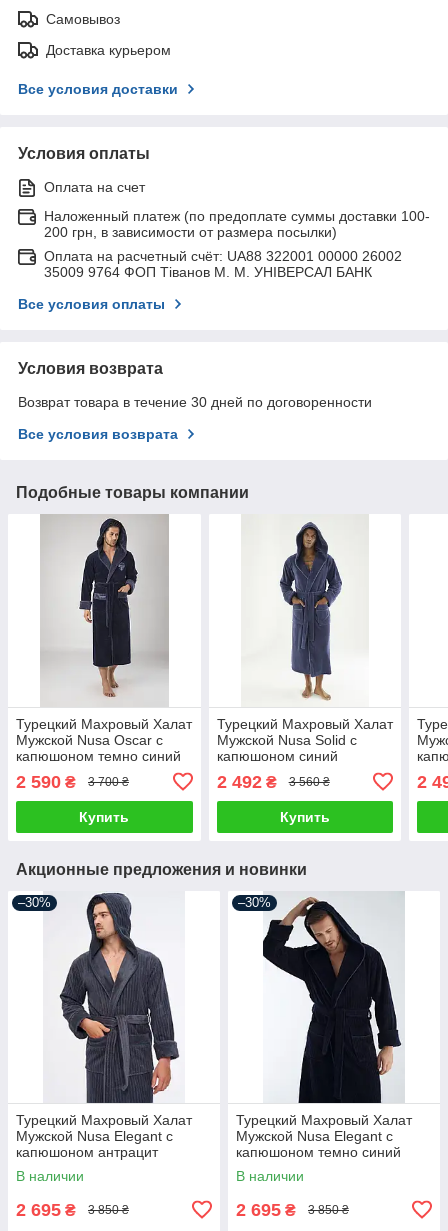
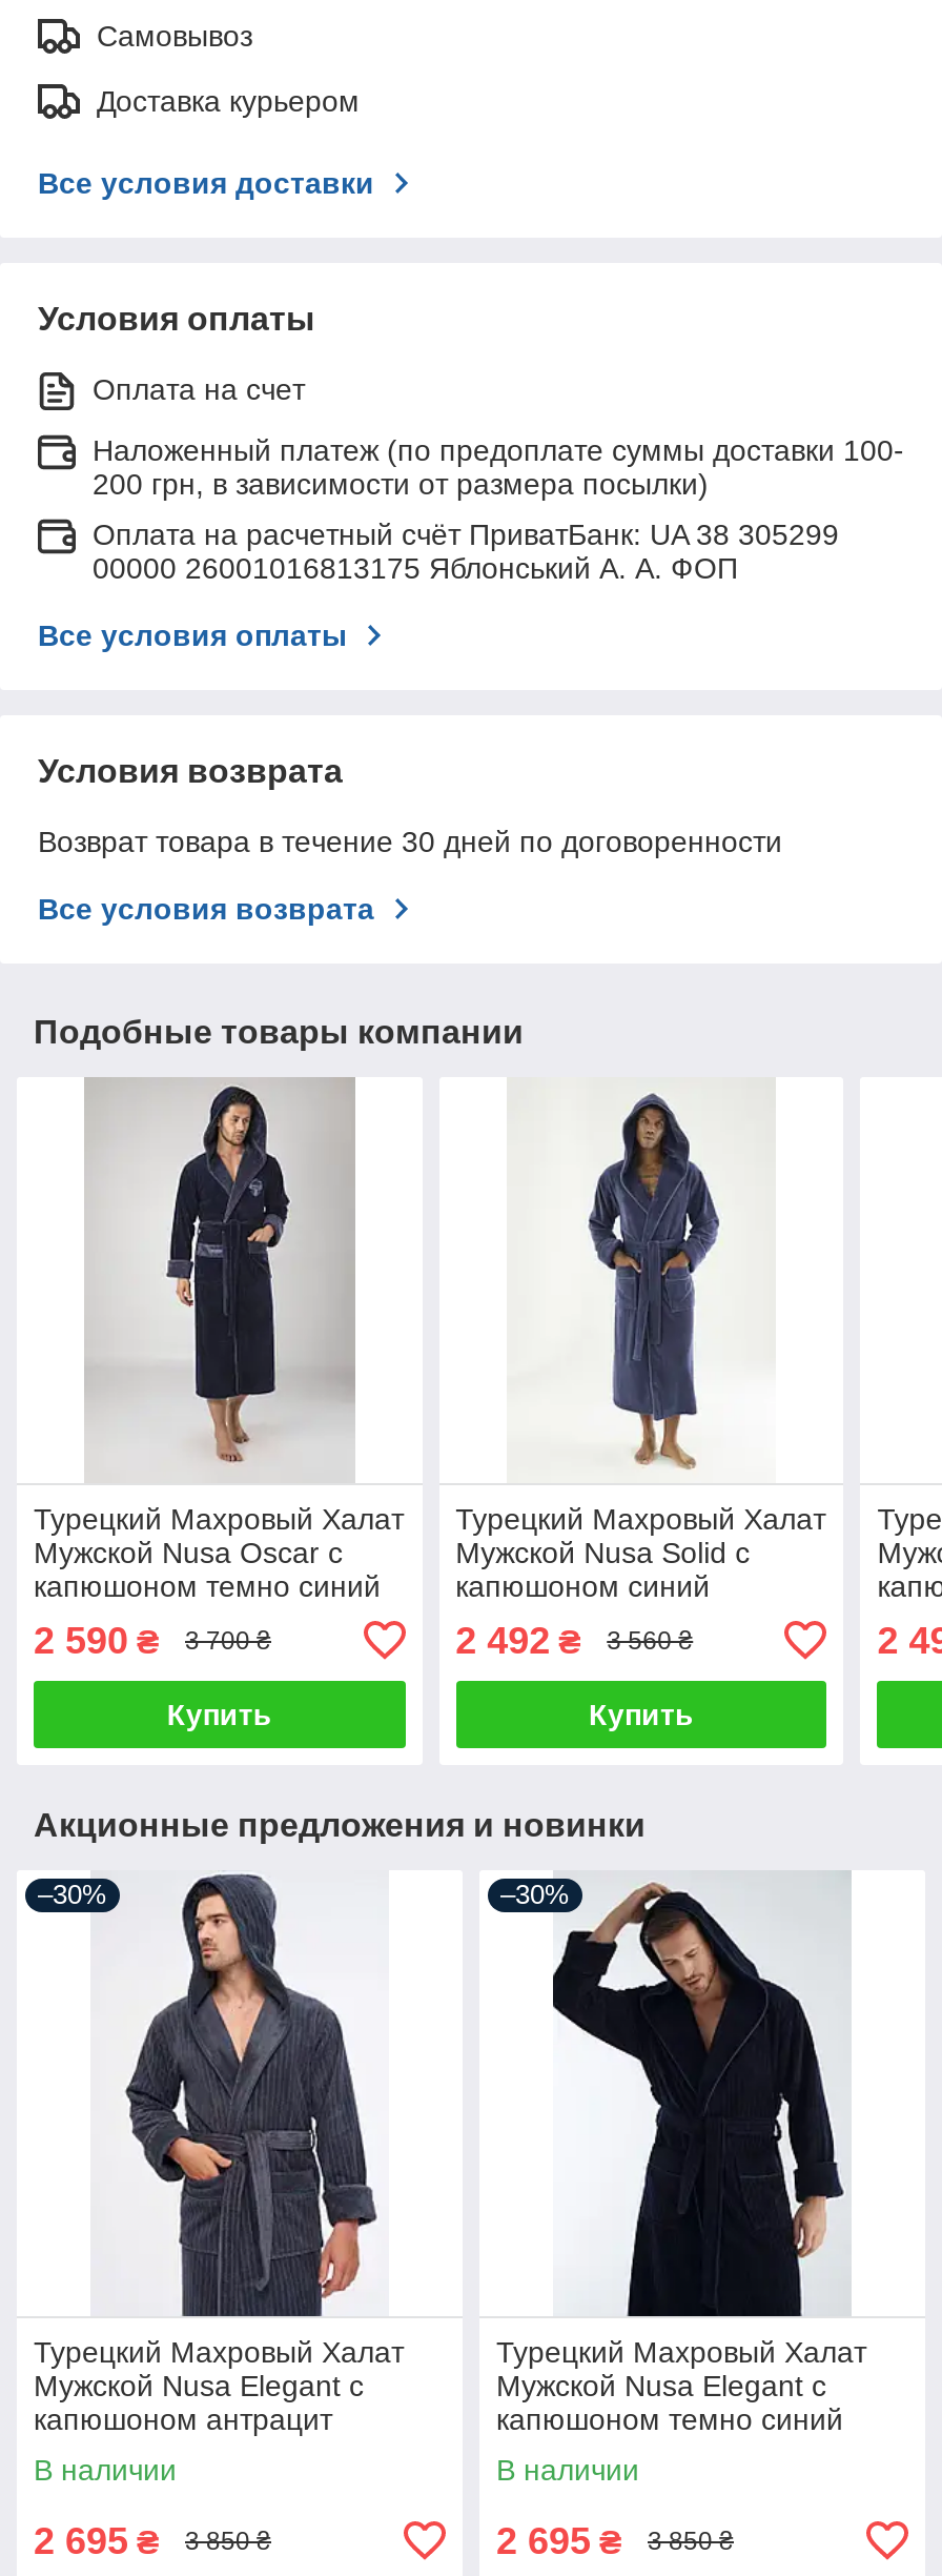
- Оплата на расчетный счёт: UA88 322001 00000 26002
- 35009 9764 ФОП Тіванов М. М. УНІВЕРСАЛ БАНК
+ Оплата на расчетный счёт ПриватБанк: UA 38 305299
+ 00000 26001016813175 Яблонський А. А. ФОП
